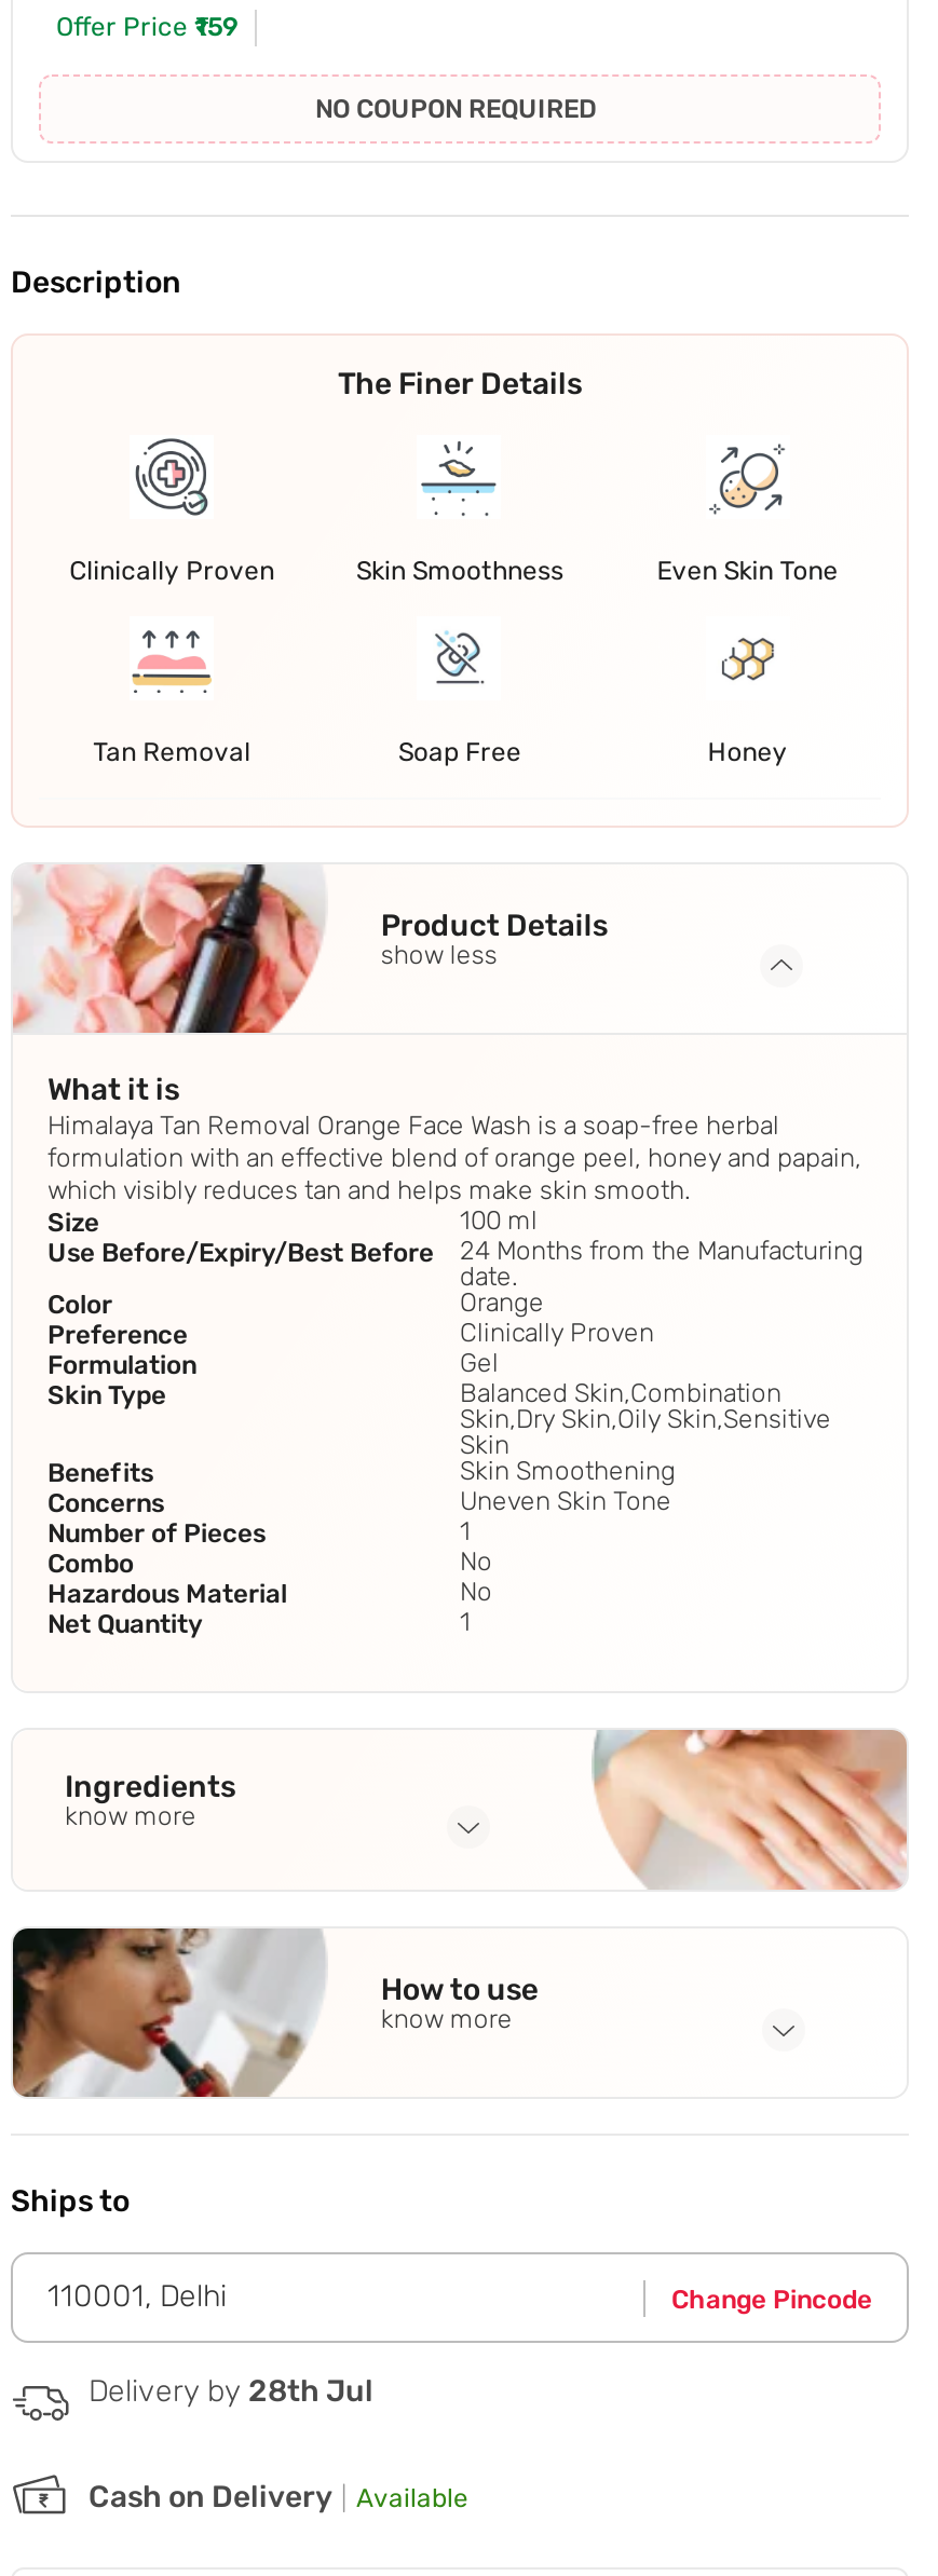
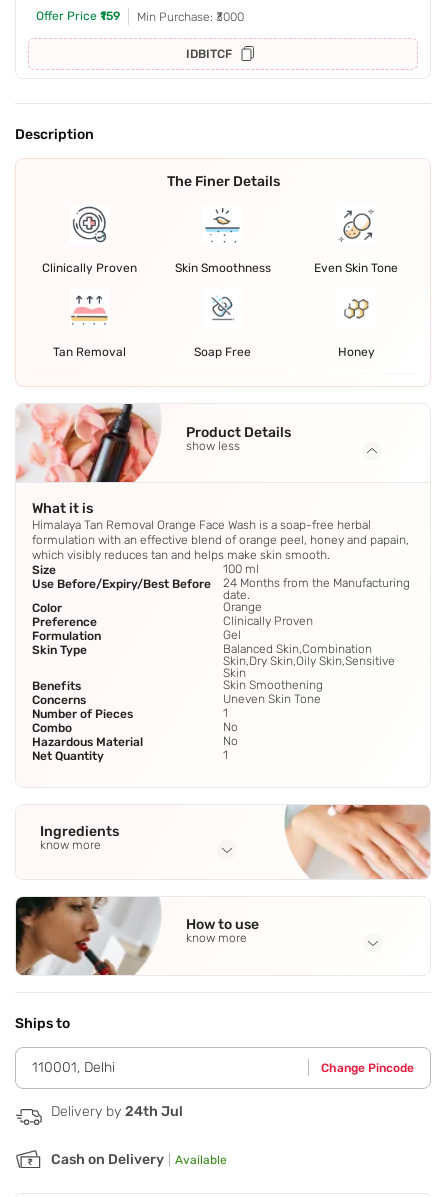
- NO COUPON REQUIRED
+ Min Purchase: ₹3000
+ IDBITCF

- Delivery by 28th Jul
+ Delivery by 24th Jul
